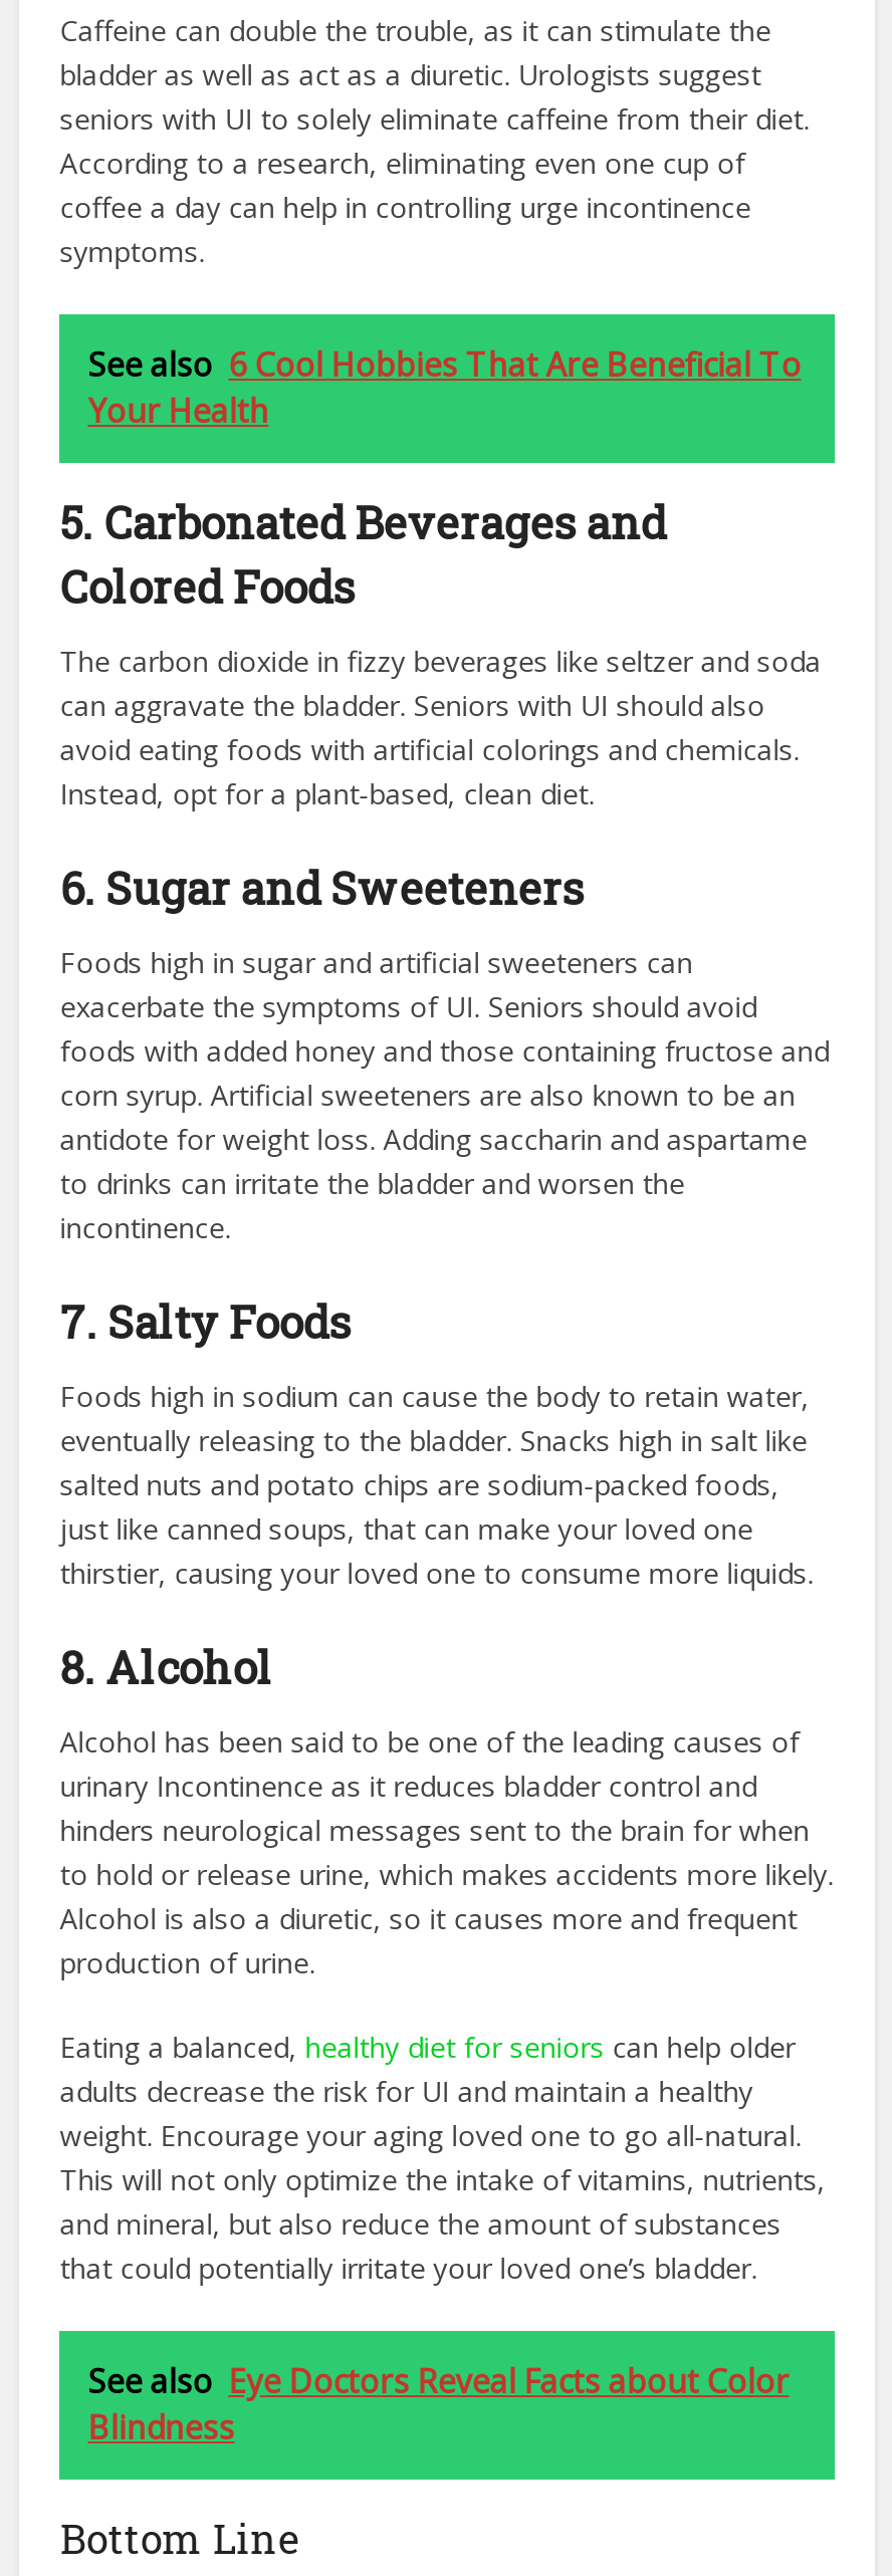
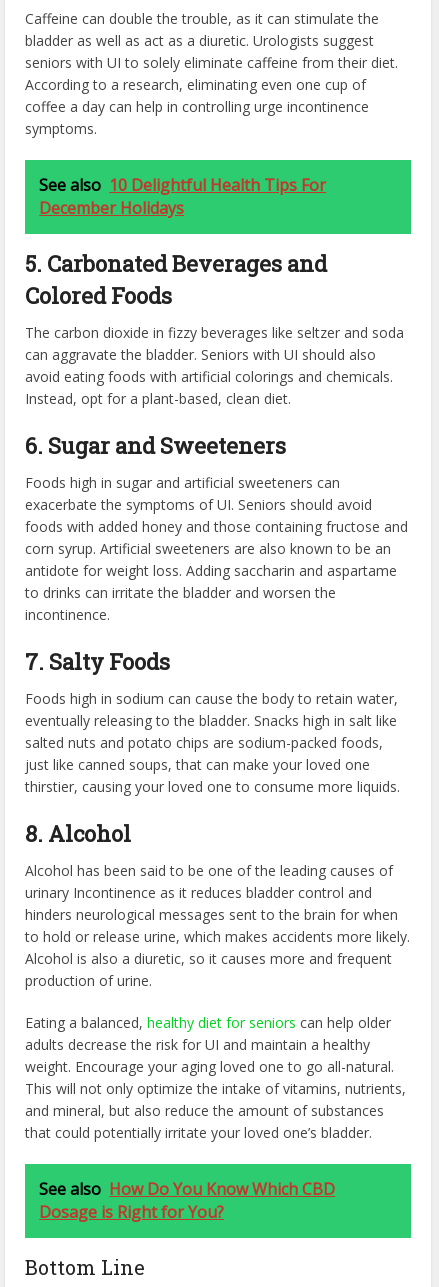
- See also 6 Cool Hobbies That Are Beneficial To
- Your Health
+ See also 10 Delightful Health Tips For
+ December Holidays

- See also Eye Doctors Reveal Facts about Color
- Blindness
+ See also How Do You Know Which CBD
+ Dosage is Right for You?
